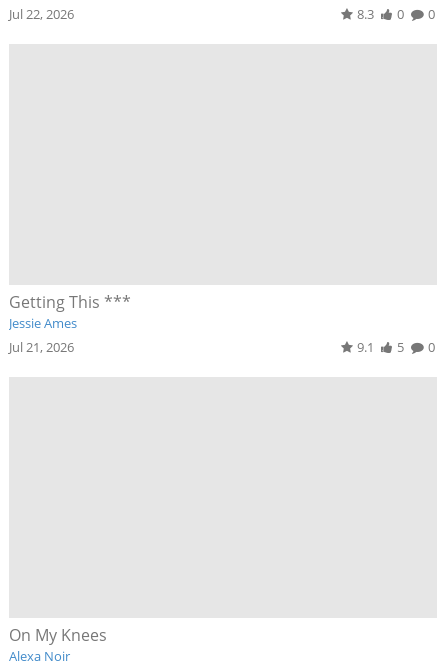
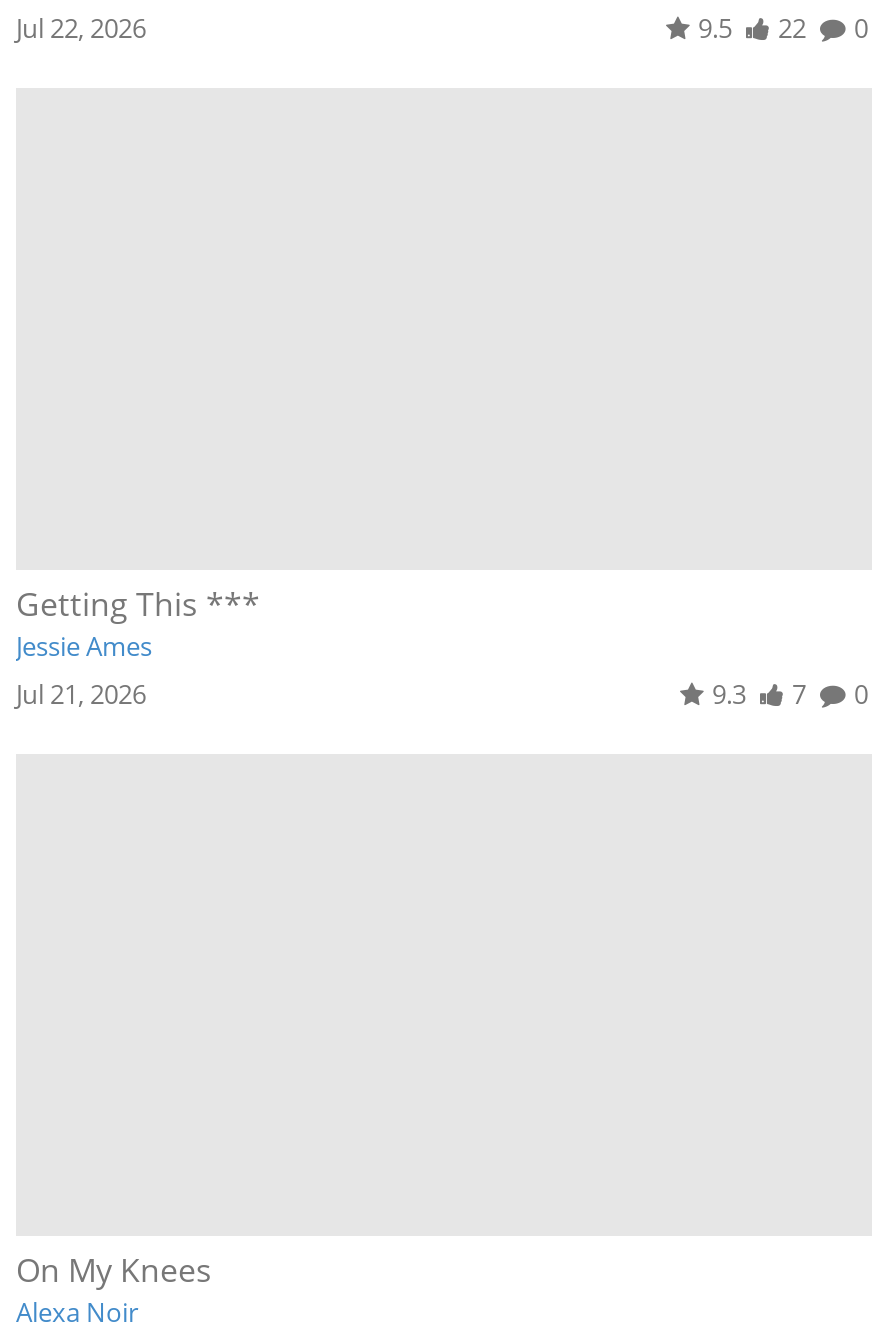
- 8.3
+ 9.5

- 0
+ 22

- 9.1
+ 9.3

- 5
+ 7
